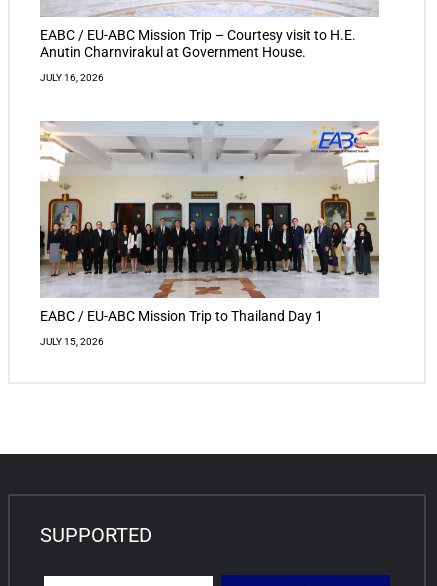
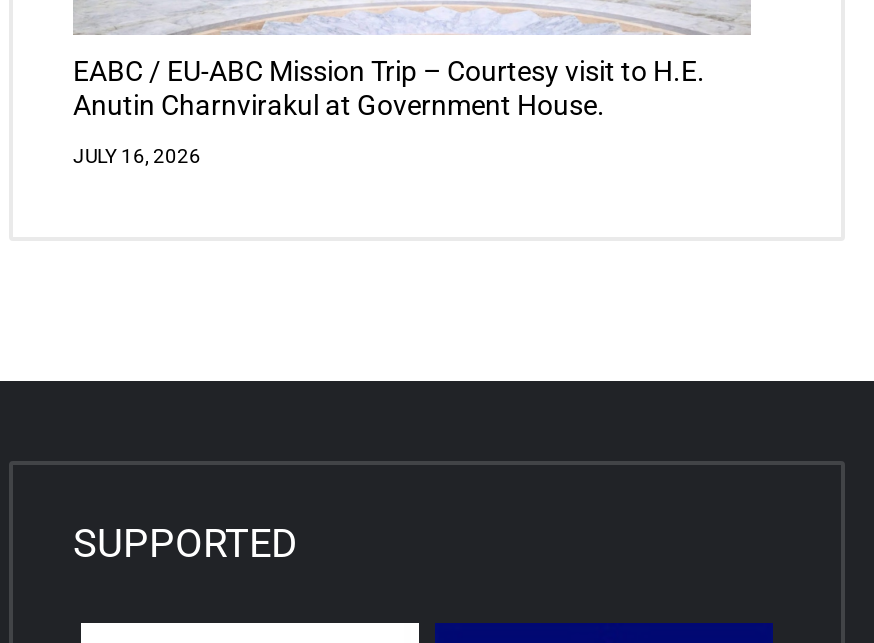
- [image]
- EABC / EU-ABC Mission Trip to Thailand Day 1
- JULY 15, 2026
